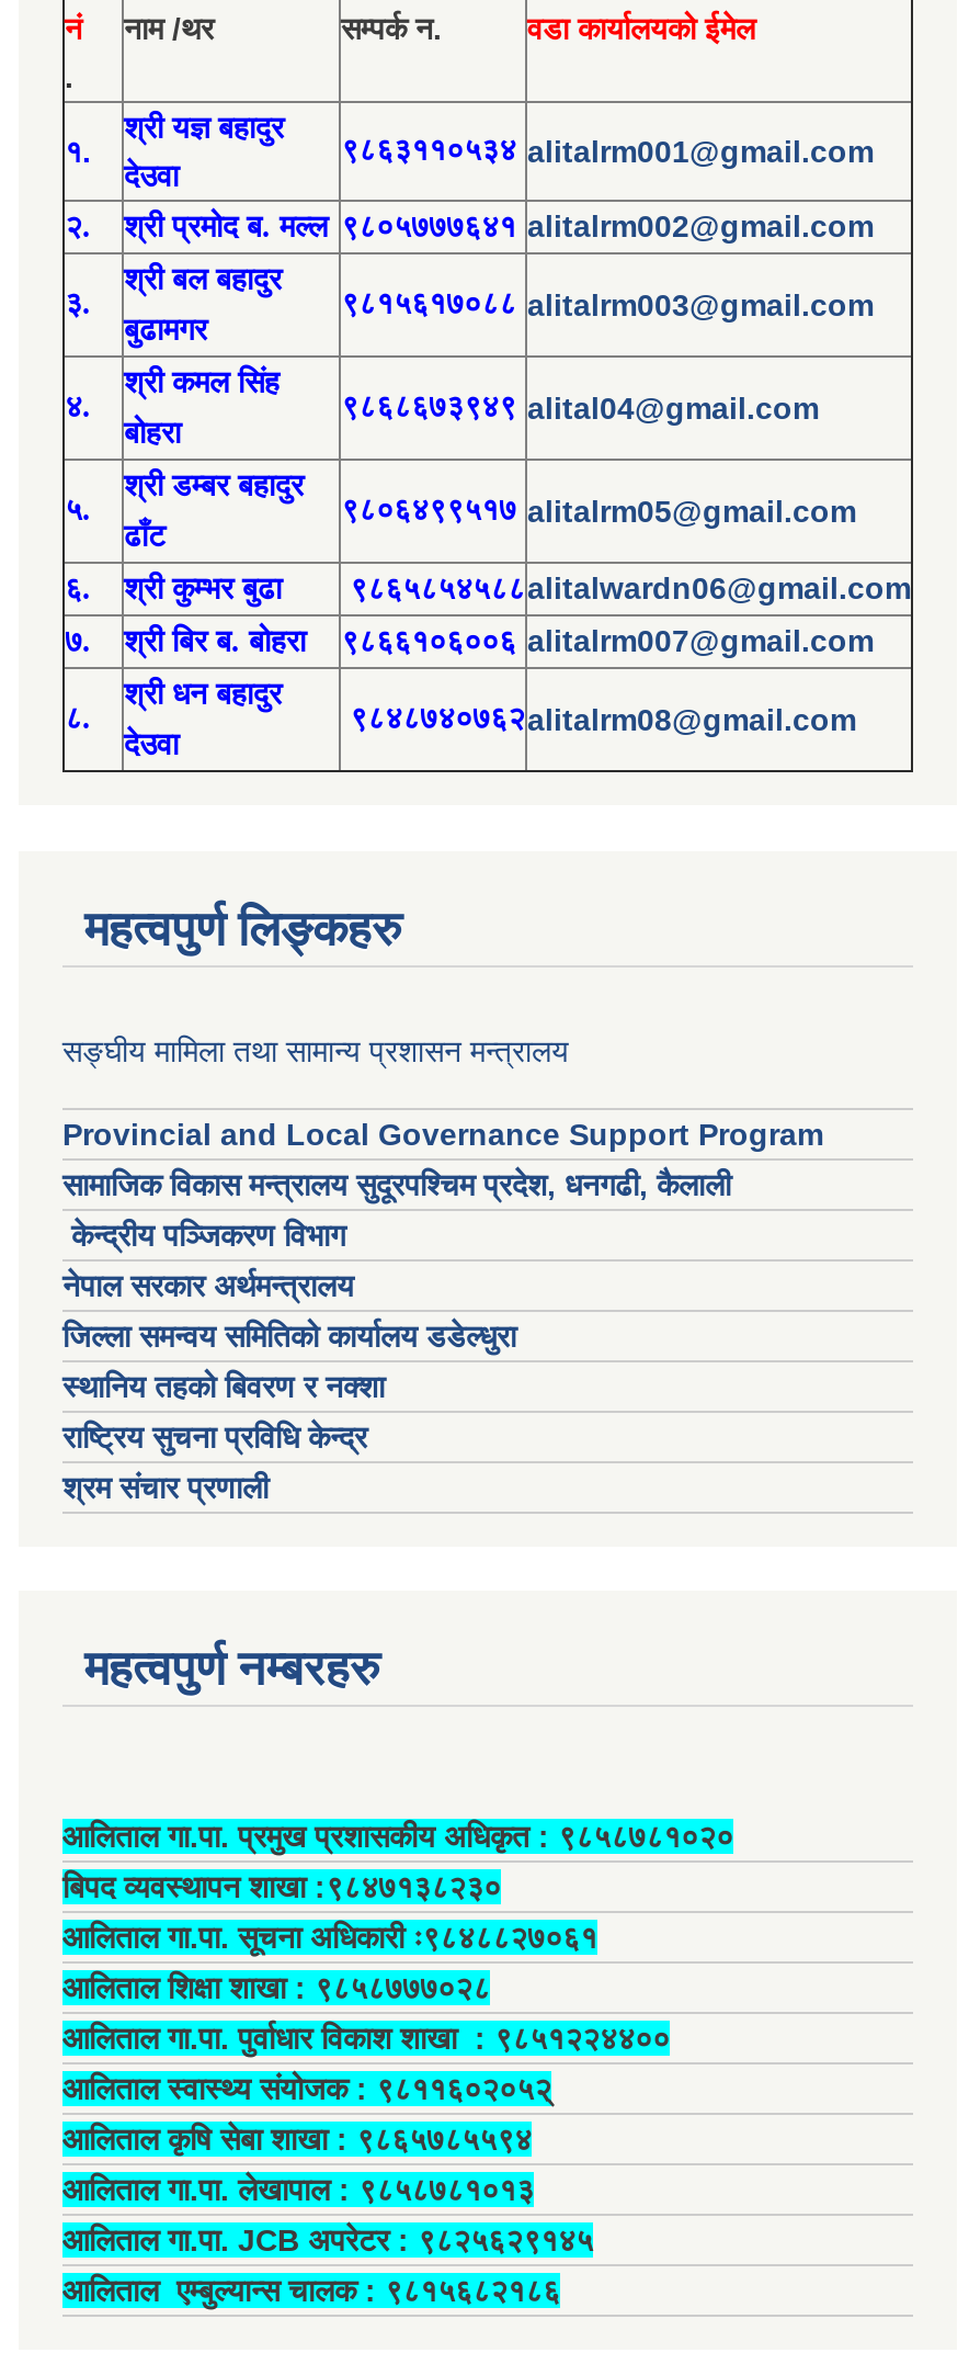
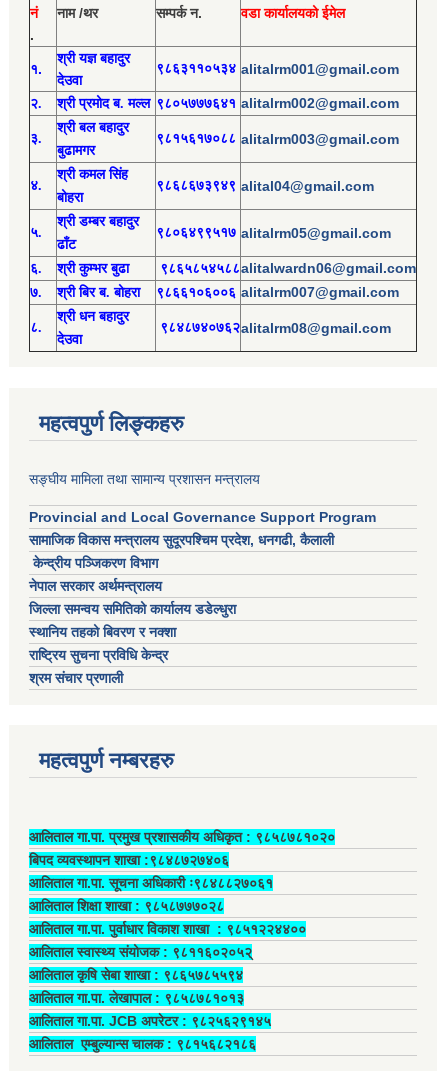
- बिपद व्यवस्थापन शाखा :९८४७१३८२३०
+ बिपद व्यवस्थापन शाखा :९८४८७२७४०६
